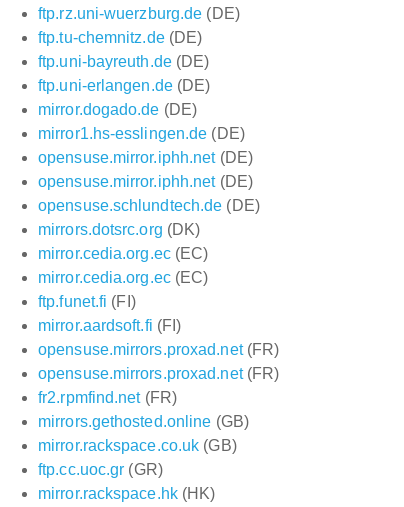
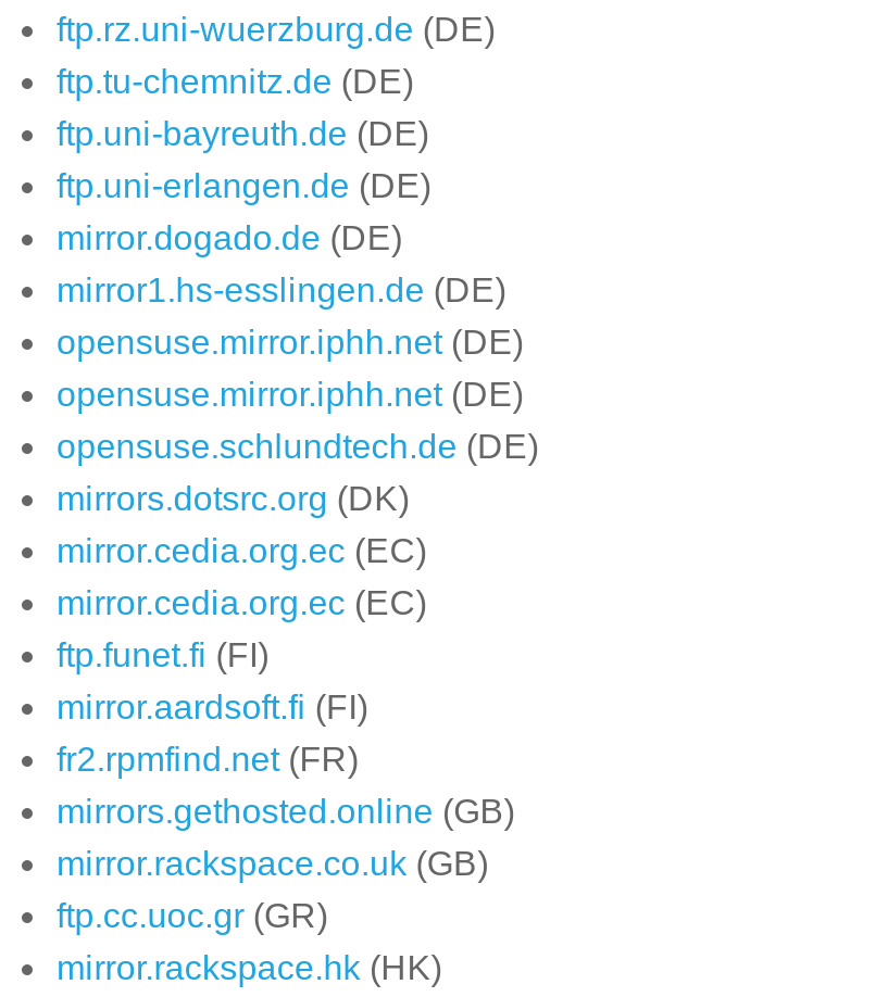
- opensuse.mirrors.proxad.net (FR)
- opensuse.mirrors.proxad.net (FR)
